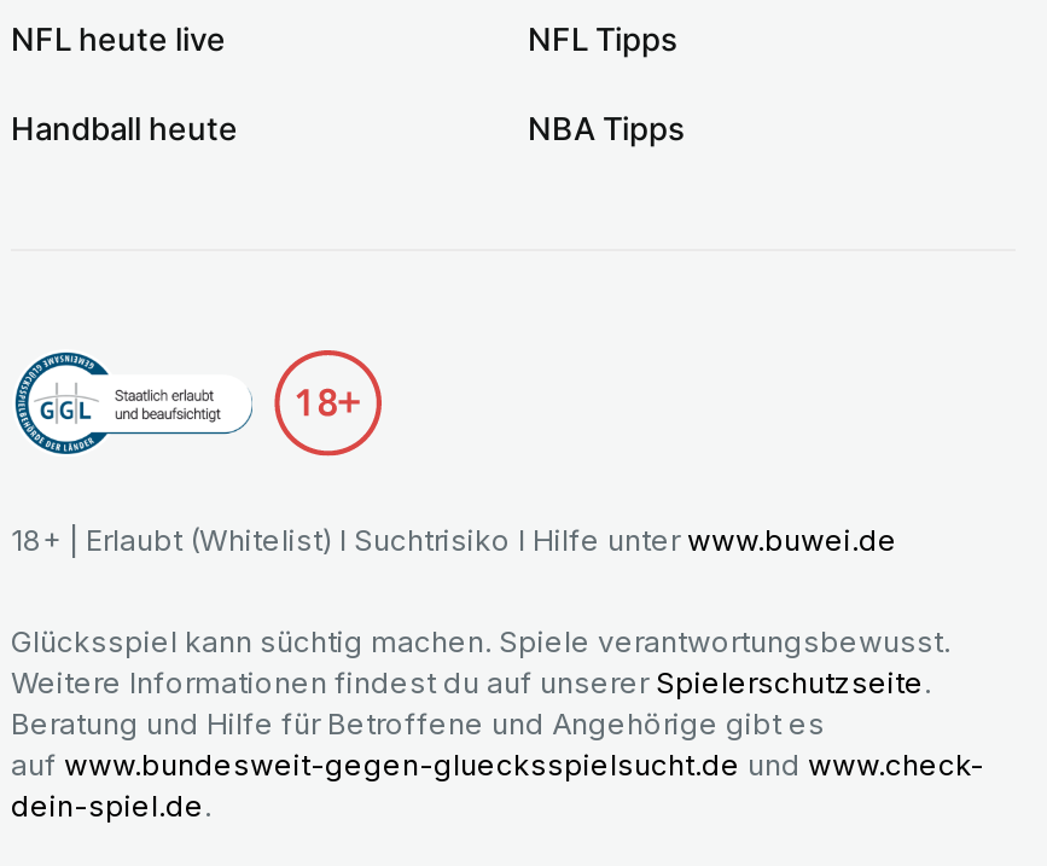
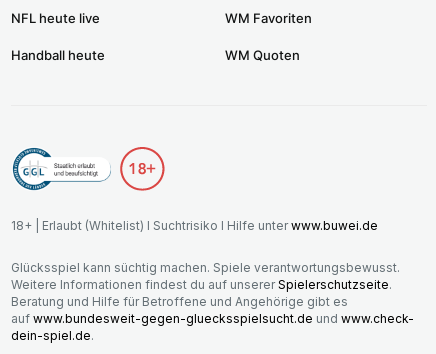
- NFL Tipps
+ WM Favoriten

- NBA Tipps
+ WM Quoten
